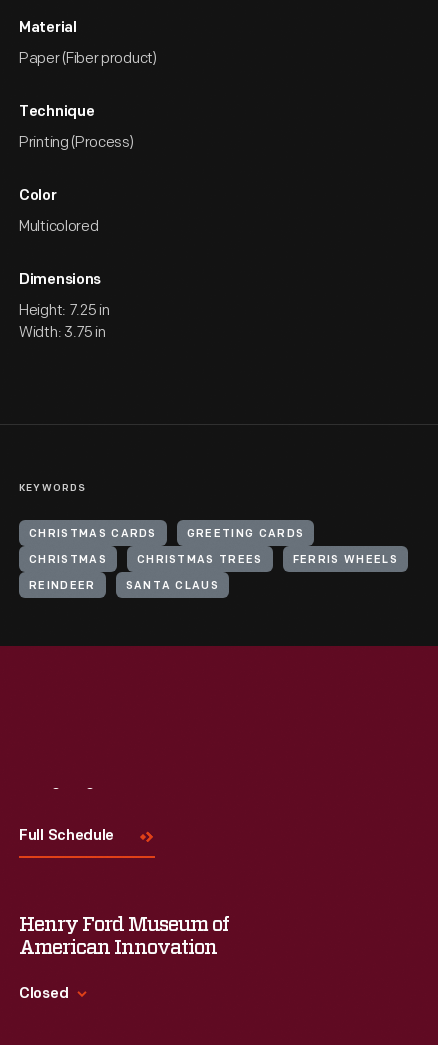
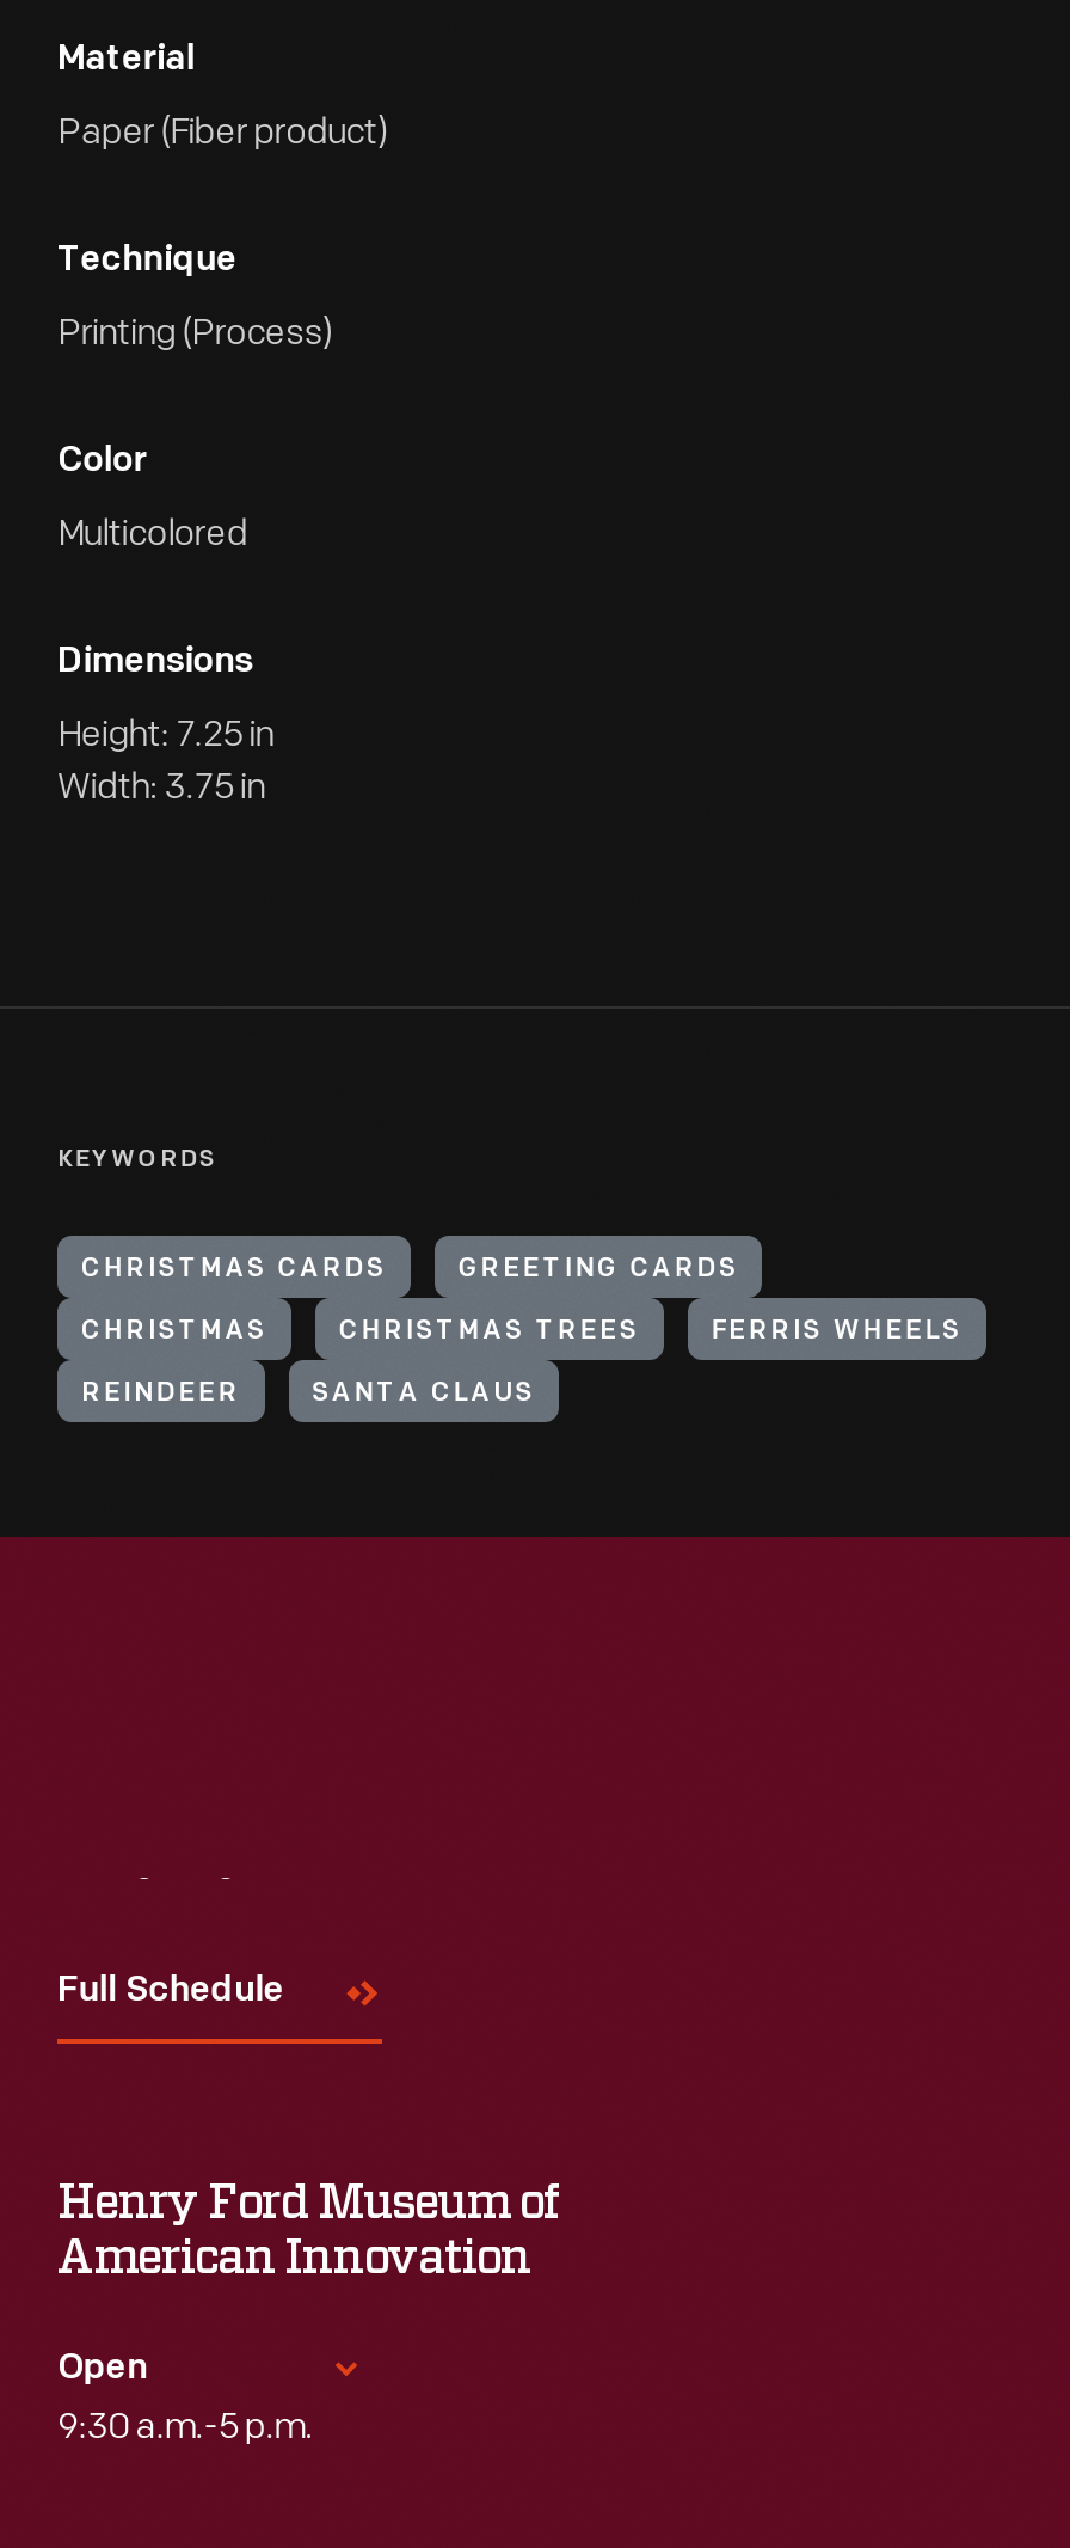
- Closed
+ Open
+ 9:30 a.m.-5 p.m.
